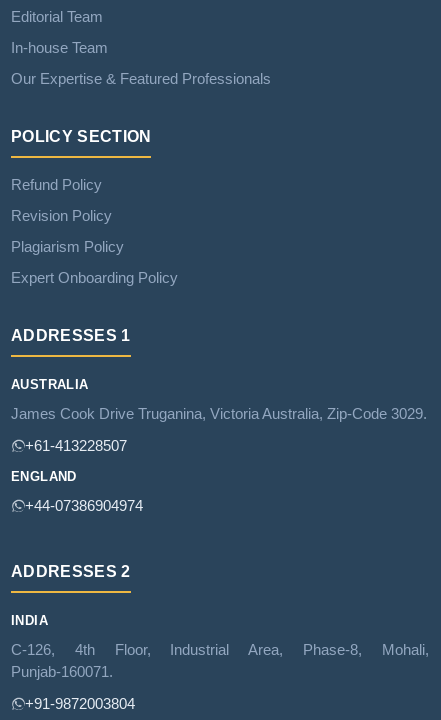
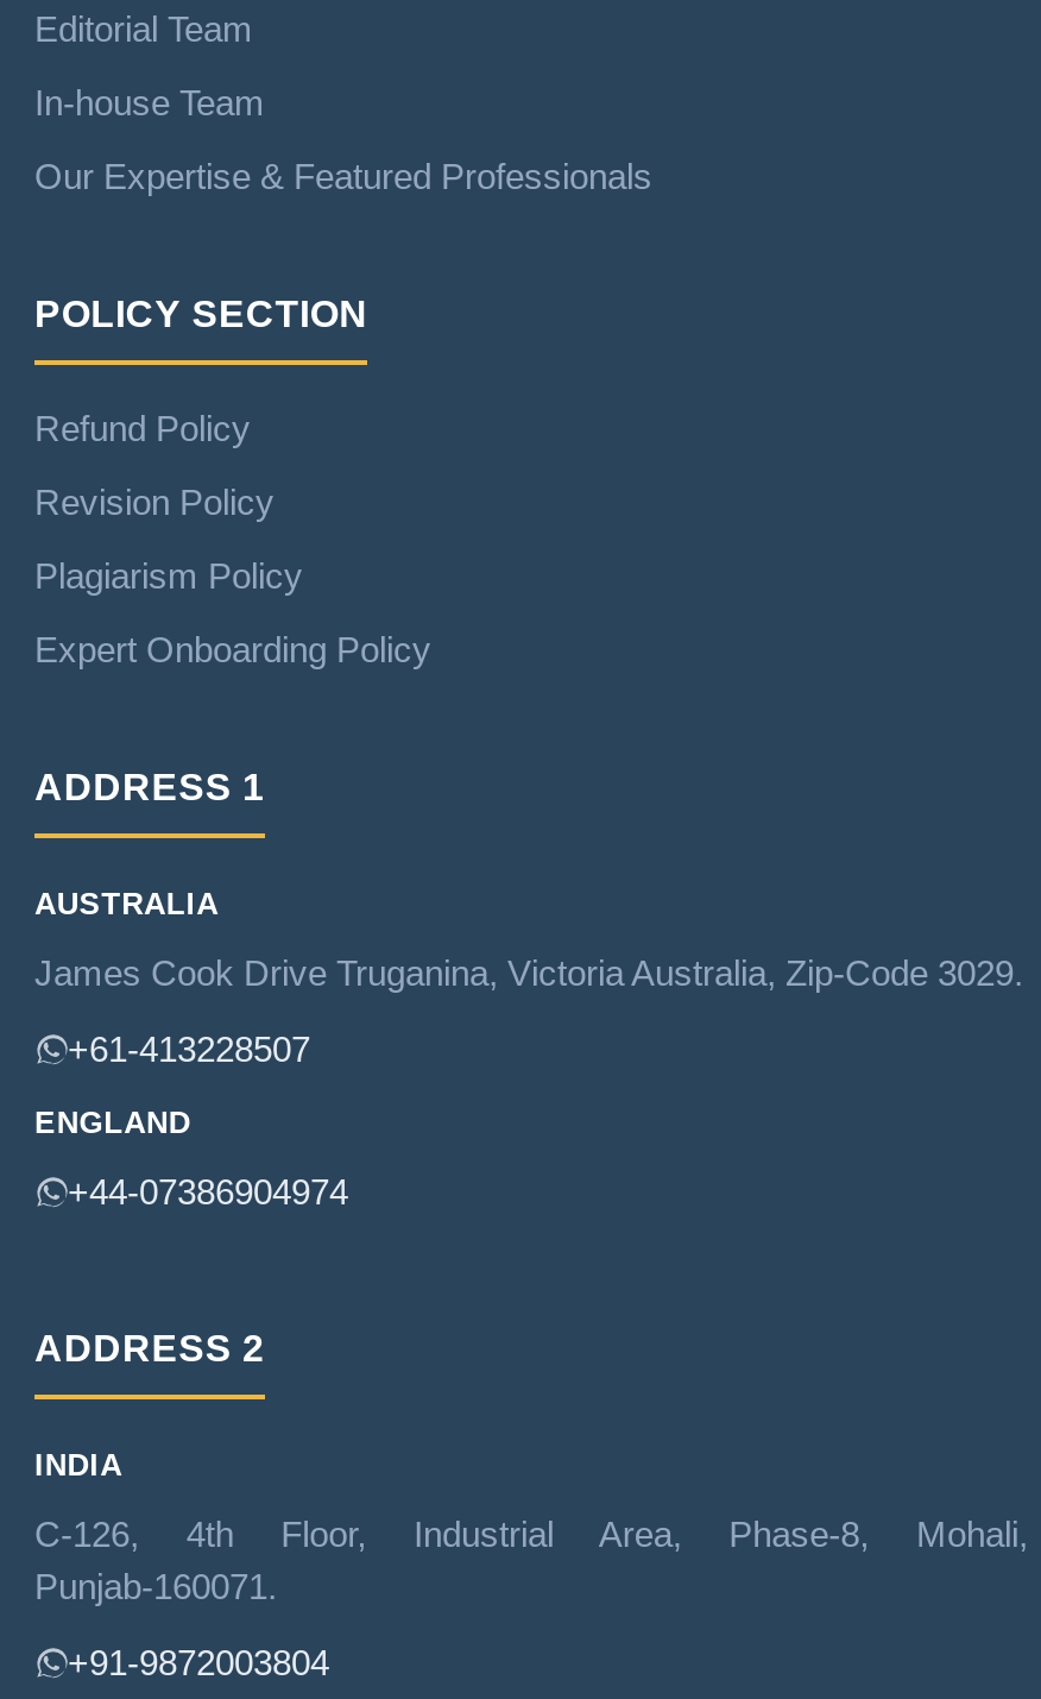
- ADDRESSES 1
+ ADDRESS 1

- ADDRESSES 2
+ ADDRESS 2
